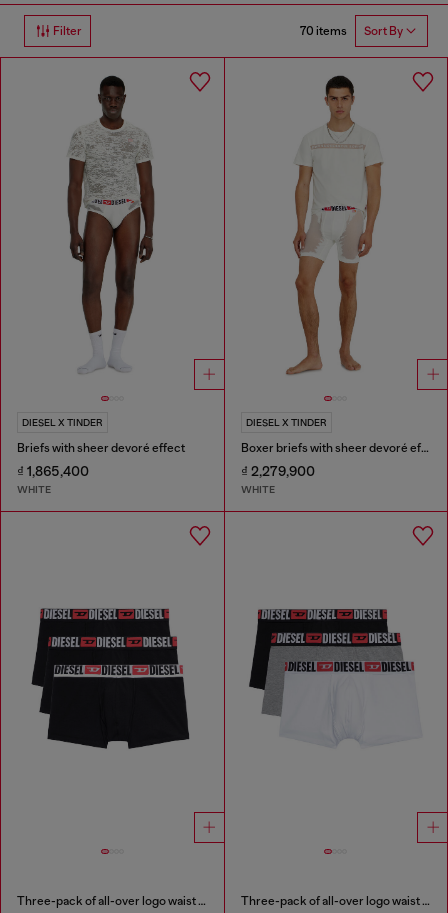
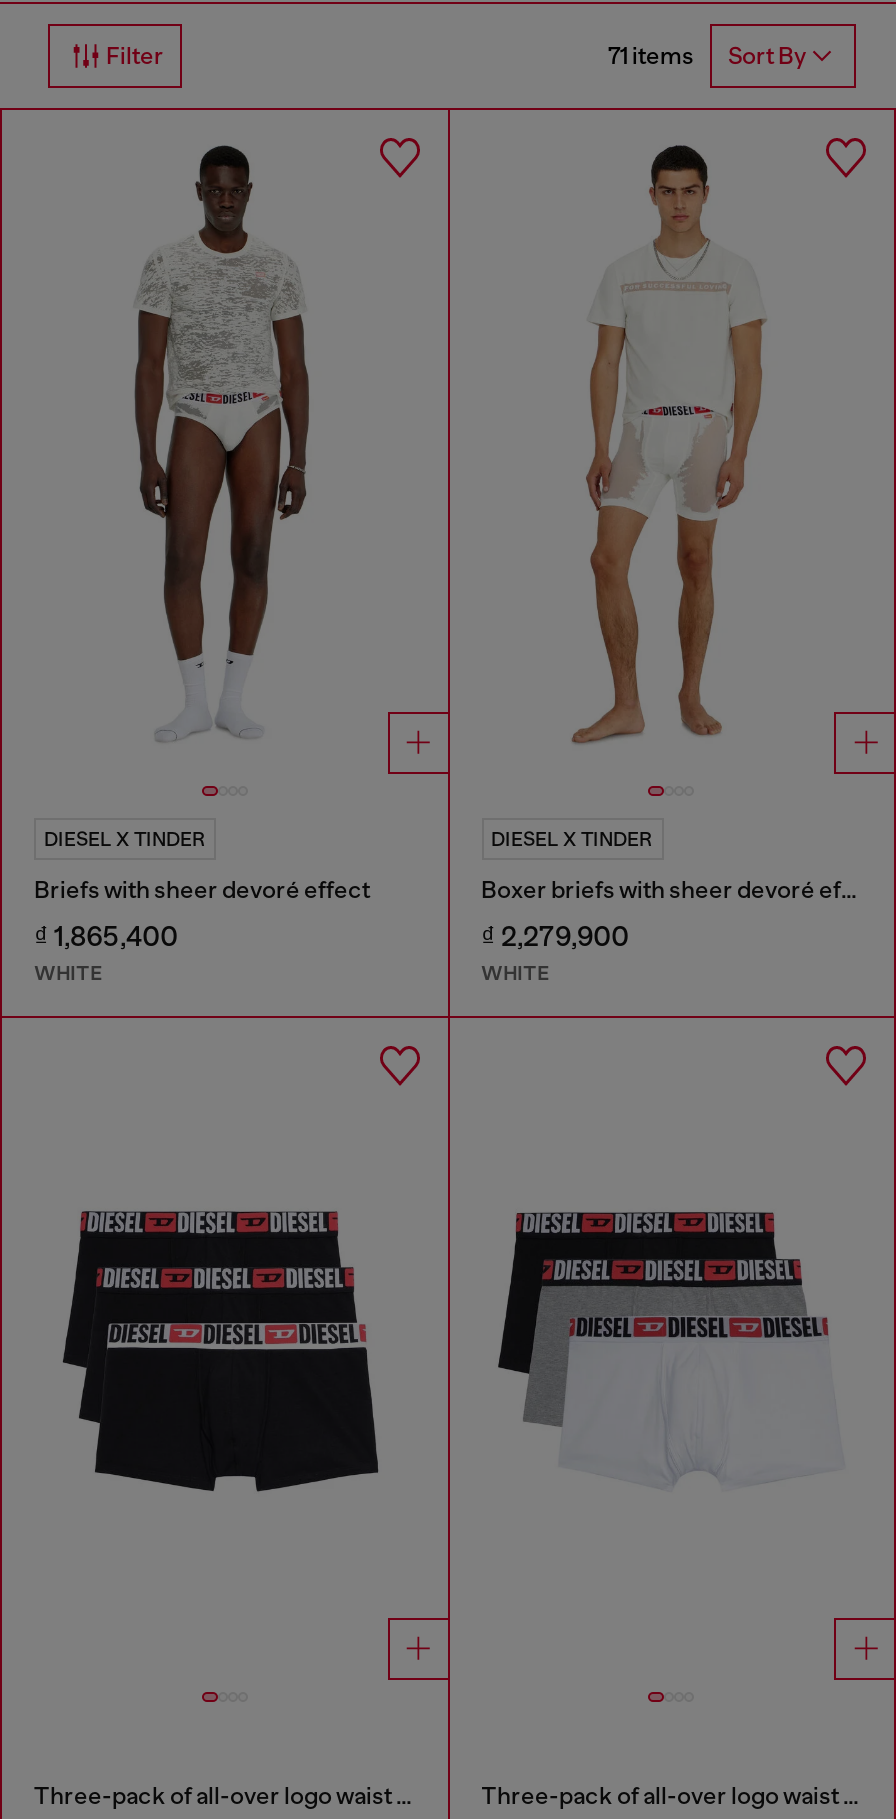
- 70 items Sort By
+ 71 items Sort By
